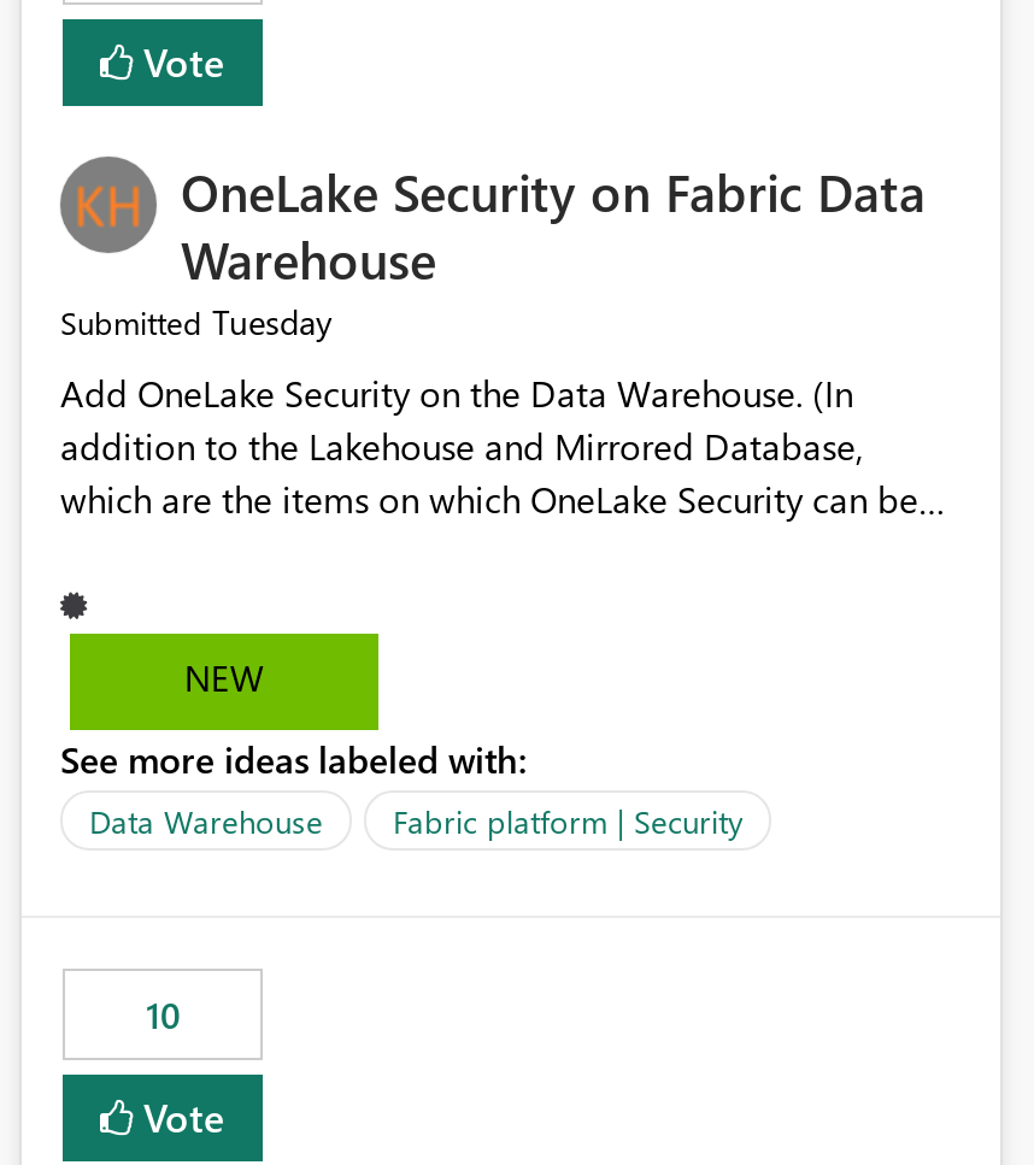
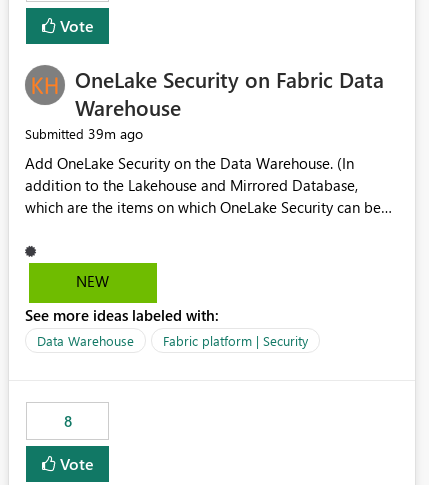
- Submitted Tuesday
+ Submitted 39m ago

- 10
+ 8
